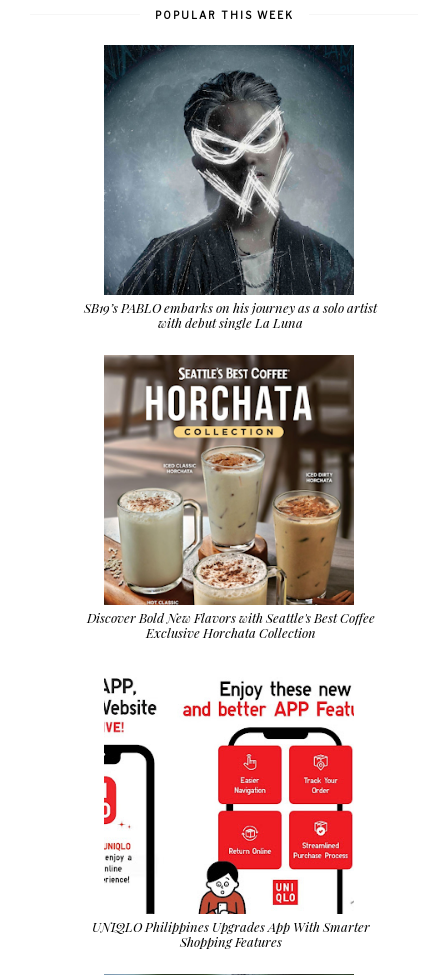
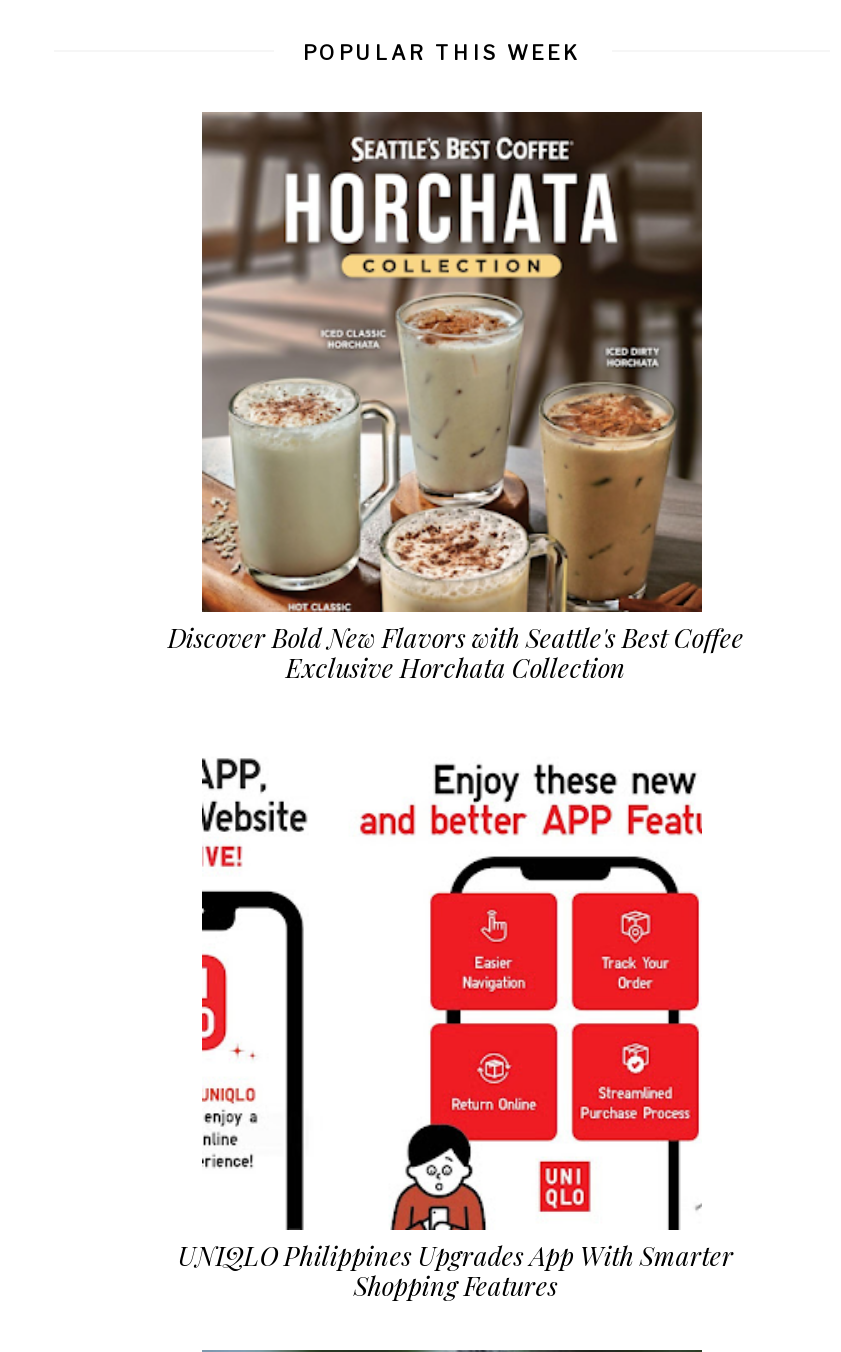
- [image]
- SB19’s PABLO embarks on his journey as a solo artist
- with debut single La Luna
